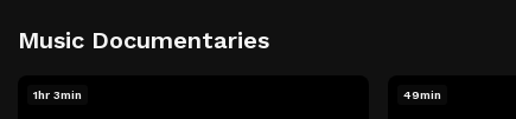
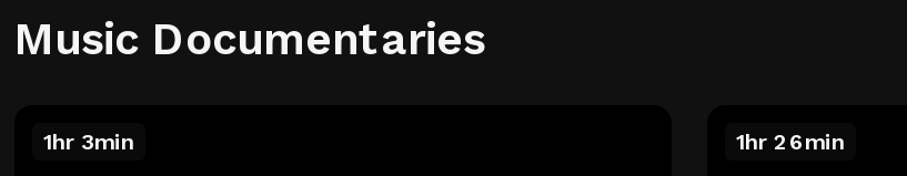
- 49min
+ 1hr 26min
